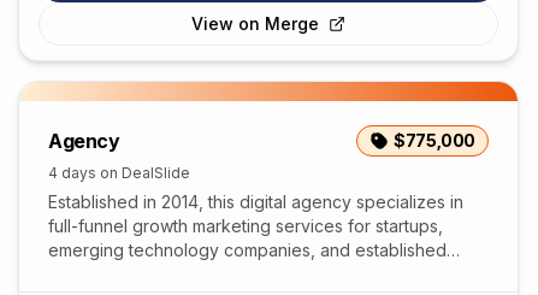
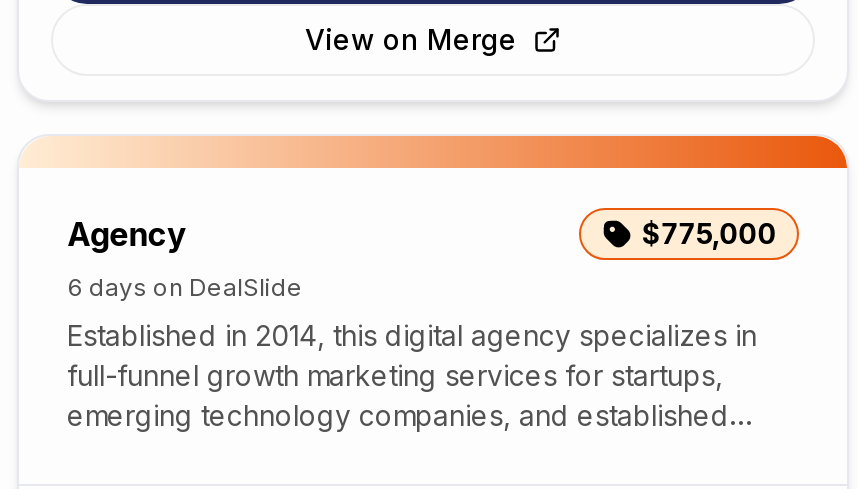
- 4 days on DealSlide
+ 6 days on DealSlide
